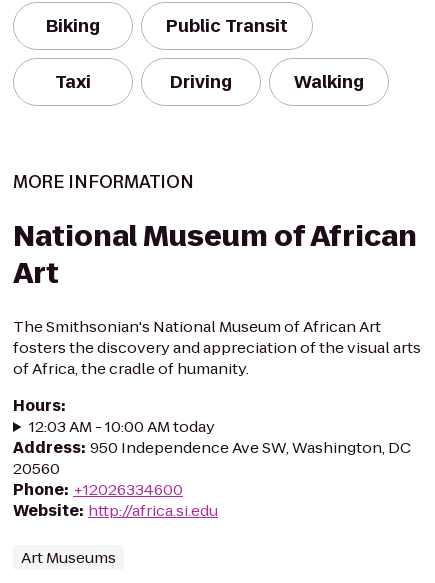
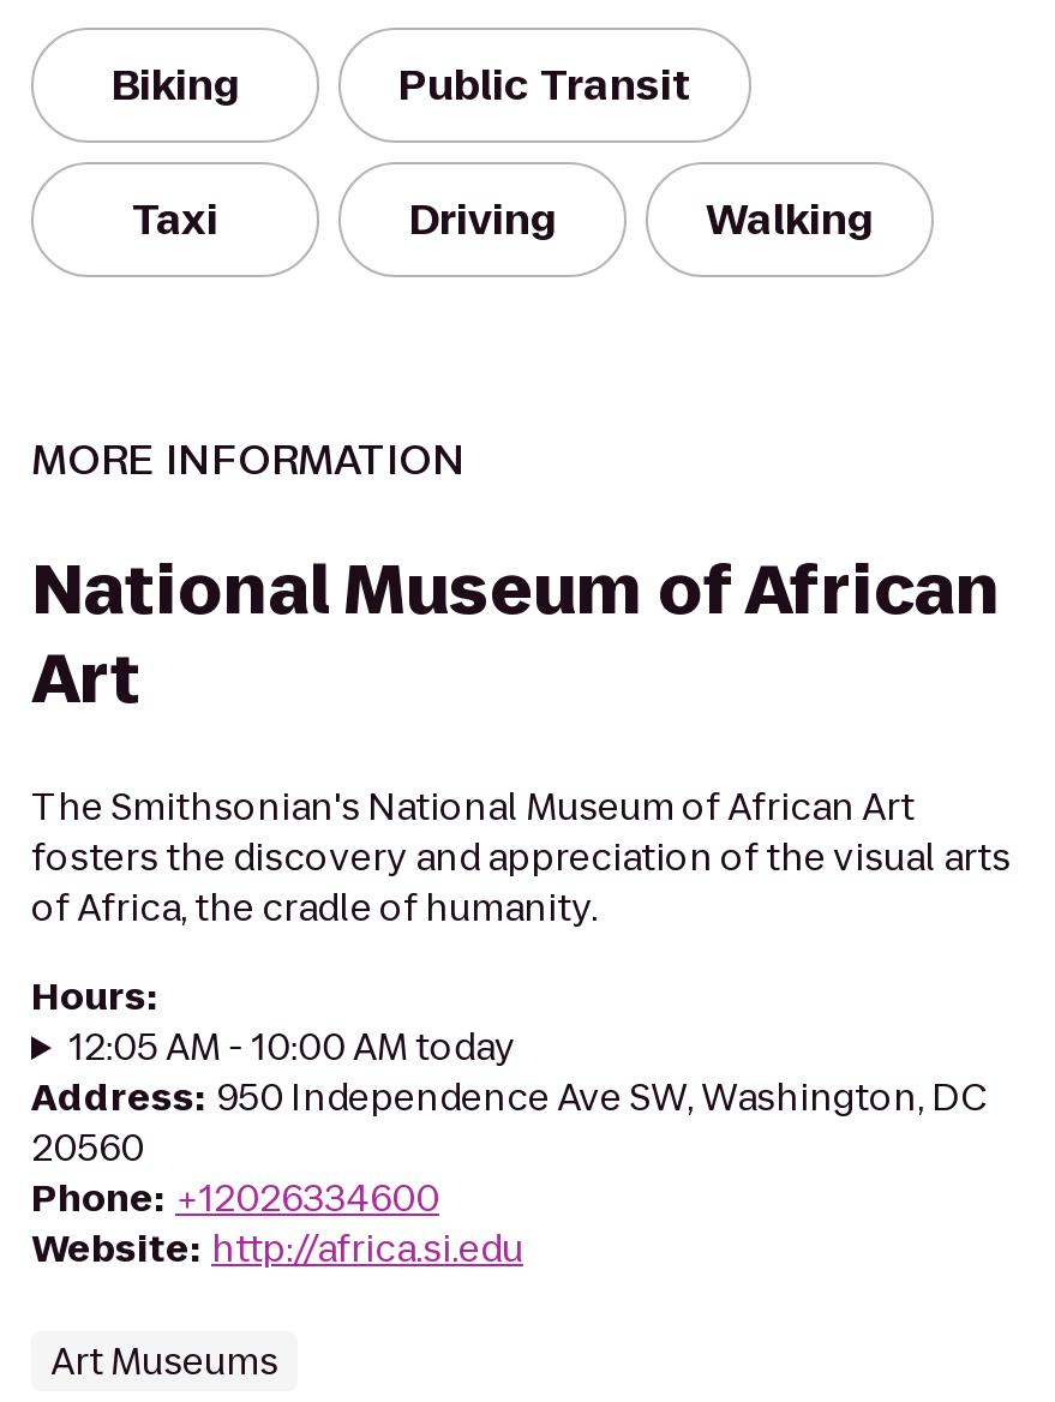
- 12:03 AM - 10:00 AM today
+ 12:05 AM - 10:00 AM today
